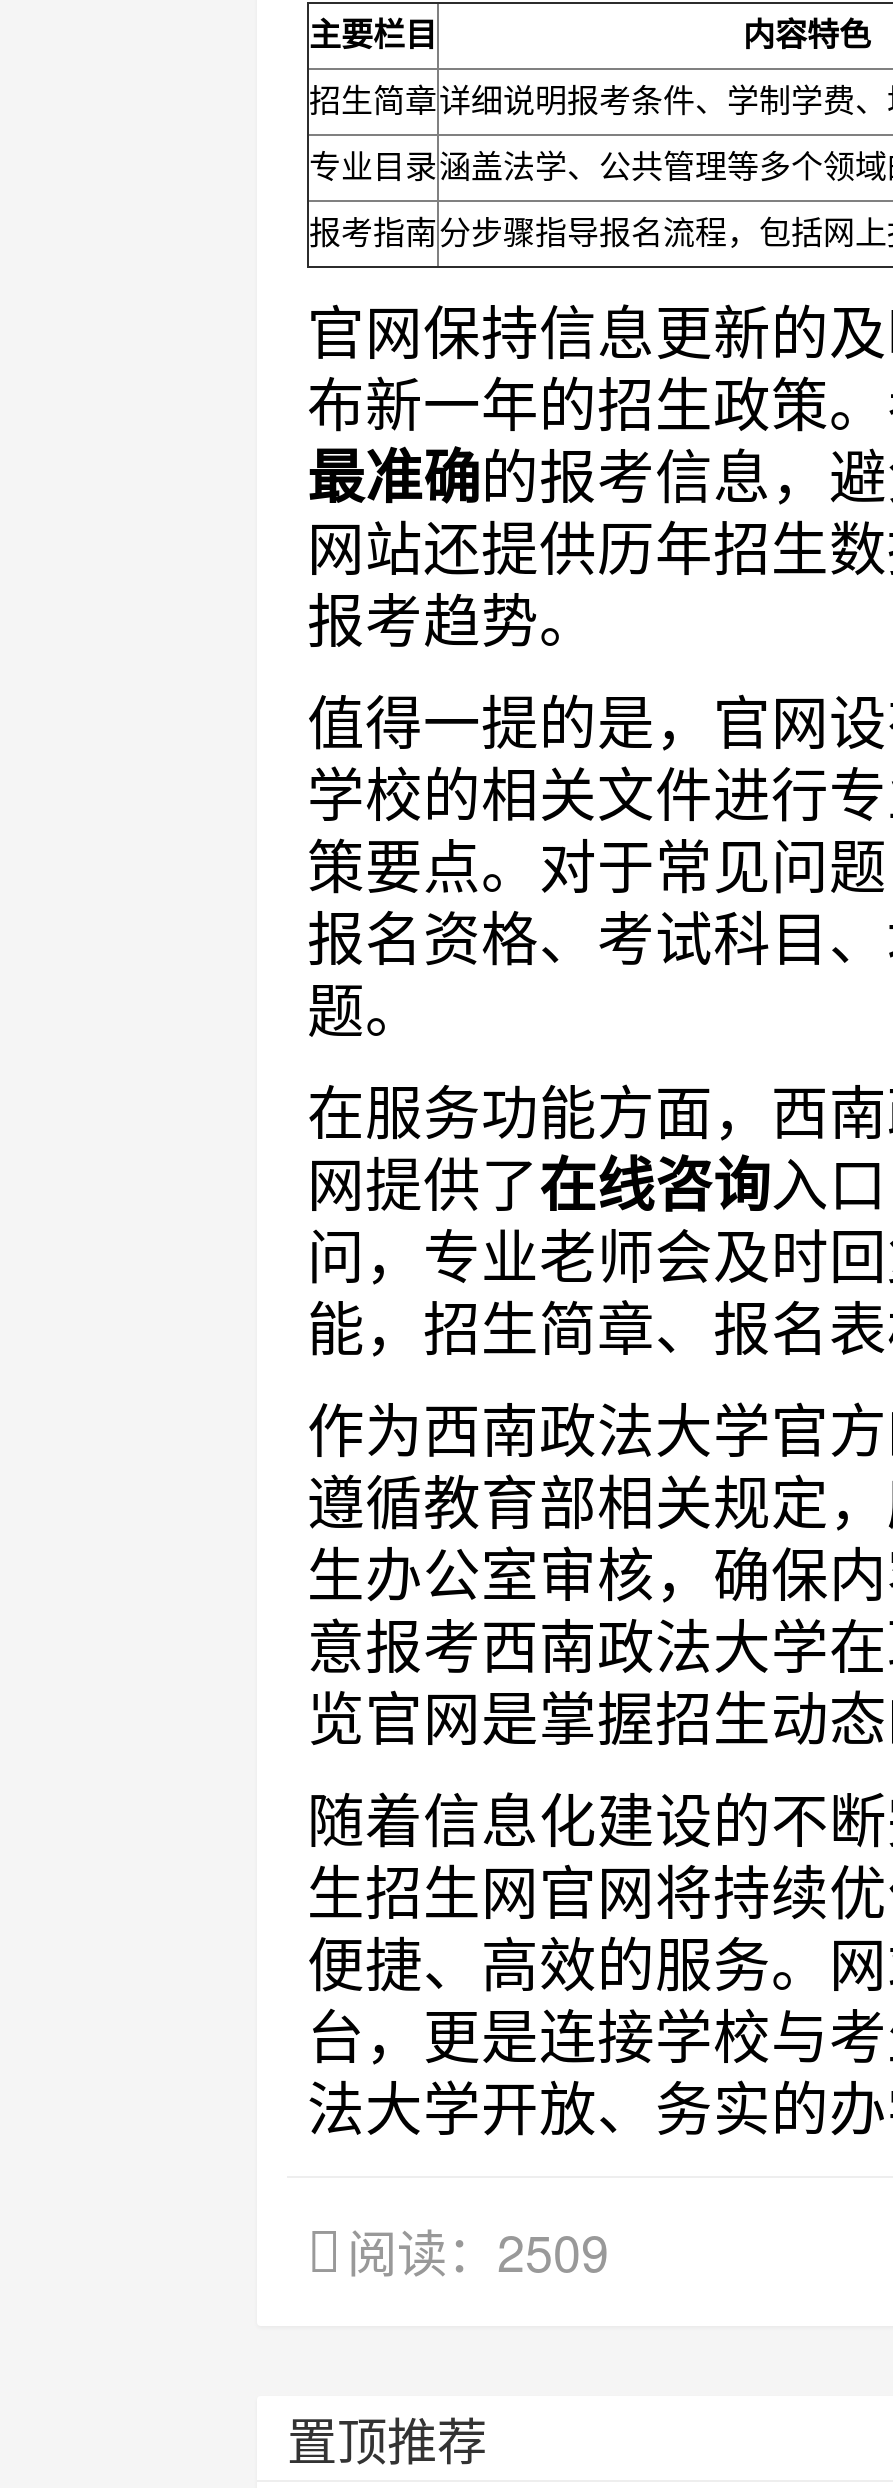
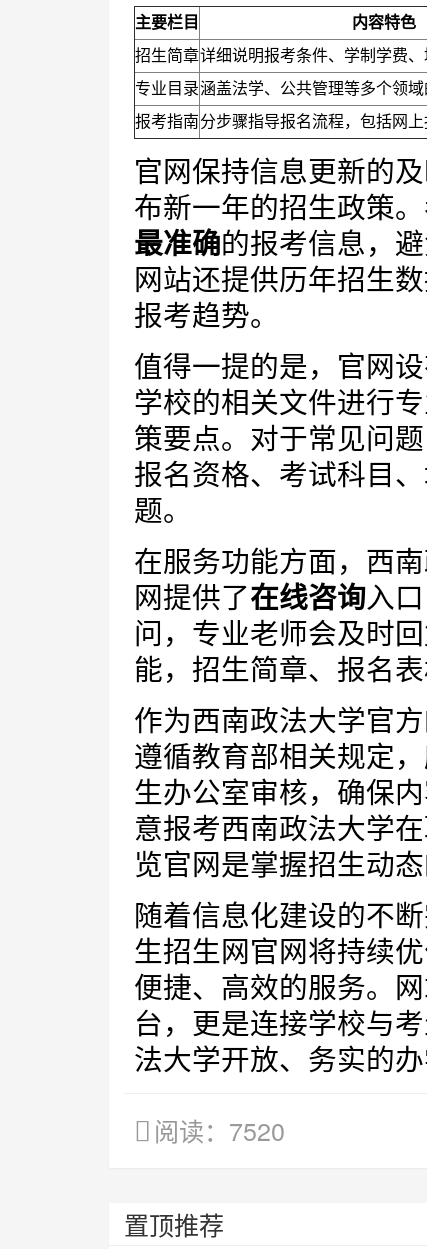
- 阅读：2509
+ 阅读：7520
